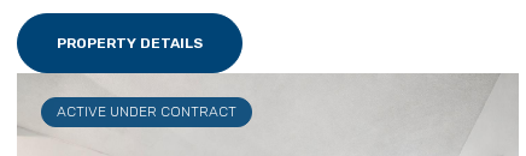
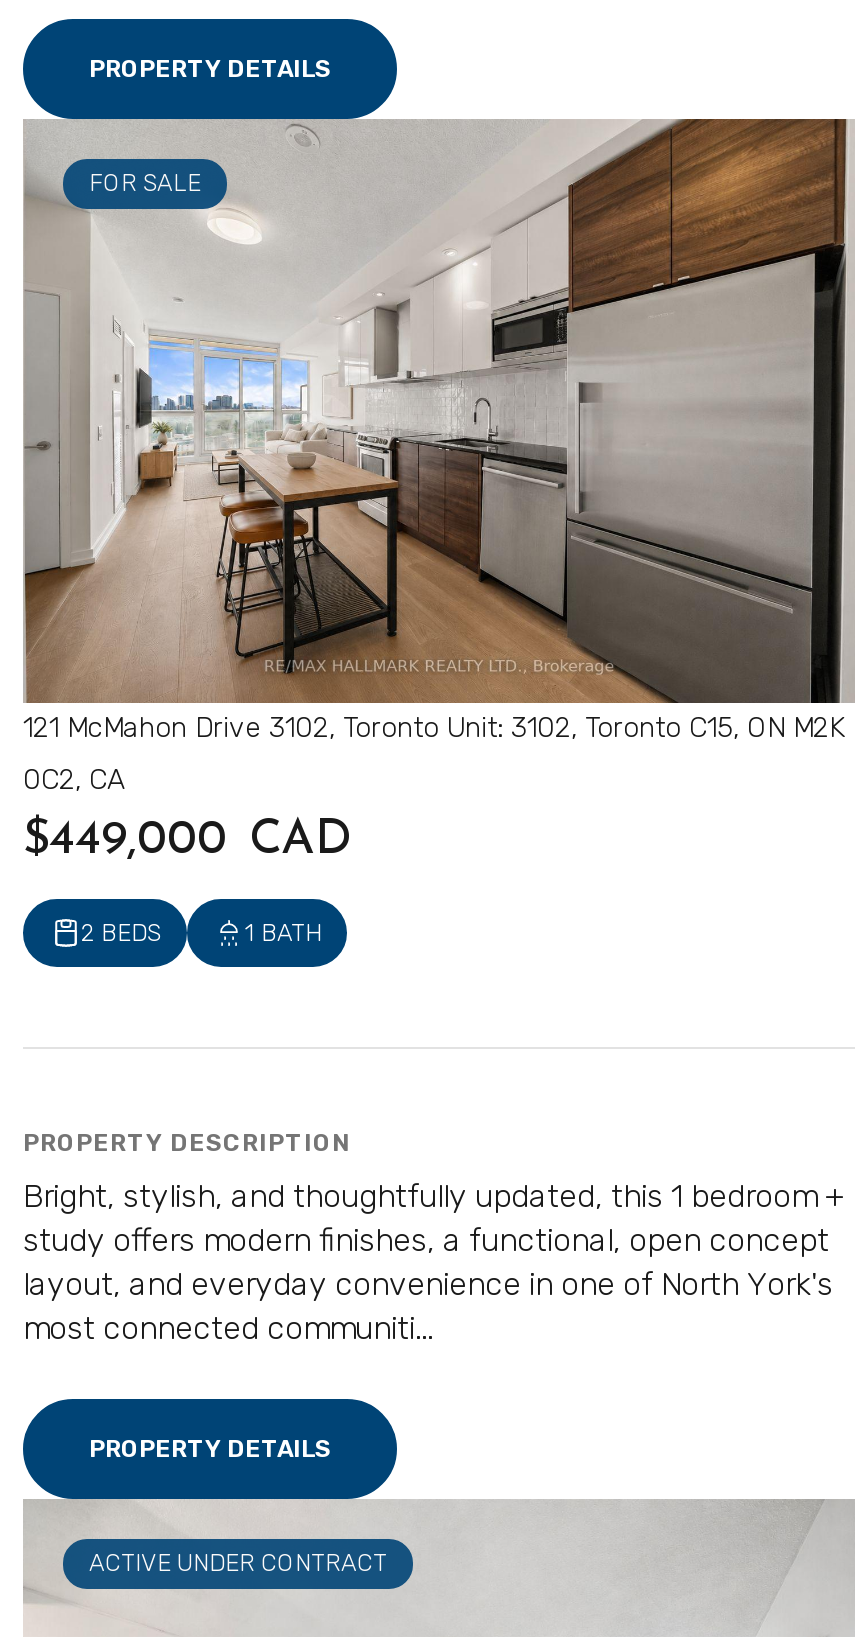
+ [image]
+ FOR SALE

+ 121 McMahon Drive 3102, Toronto Unit: 3102, Toronto C15, ON M2K
+ 0C2, CA
+ $449,000 CAD
+ 2 BEDS
+ 1 BATH

+ PROPERTY DESCRIPTION
+ Bright, stylish, and thoughtfully updated, this 1 bedroom +
+ study offers modern finishes, a functional, open concept
+ layout, and everyday convenience in one of North York's
+ most connected communiti...
+ PROPERTY DETAILS
